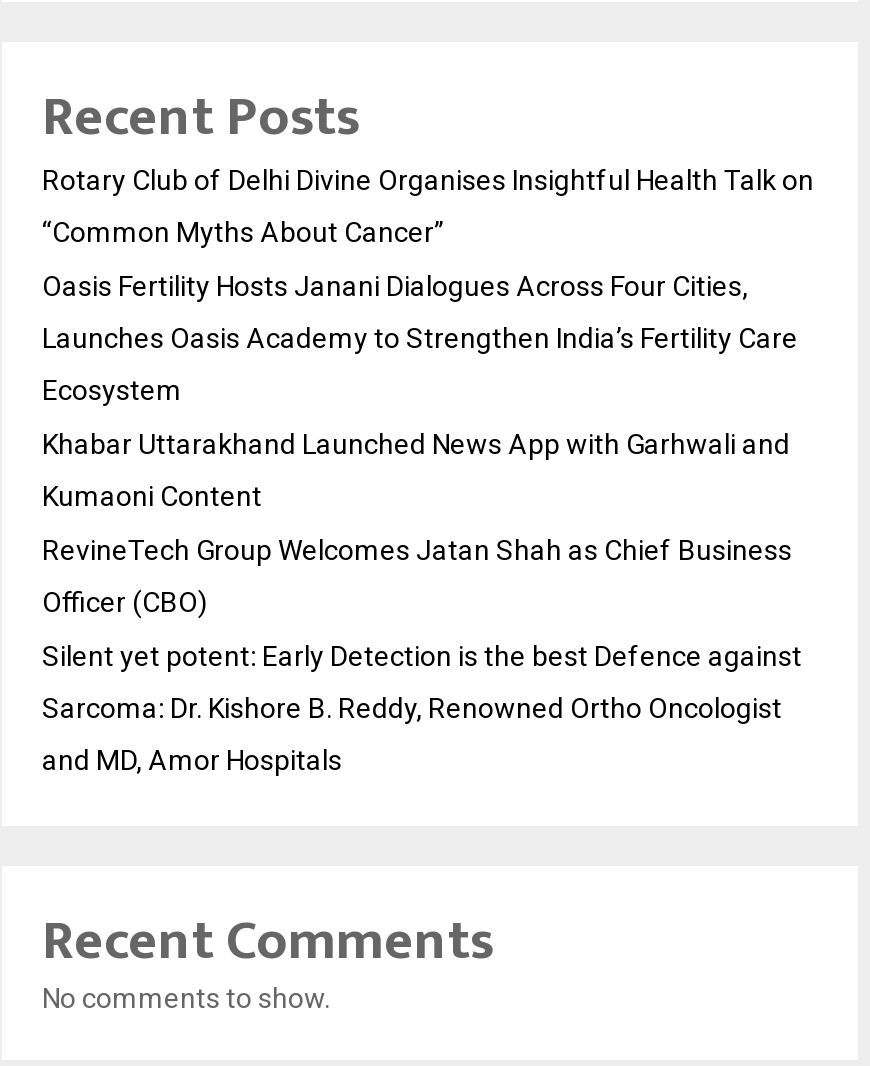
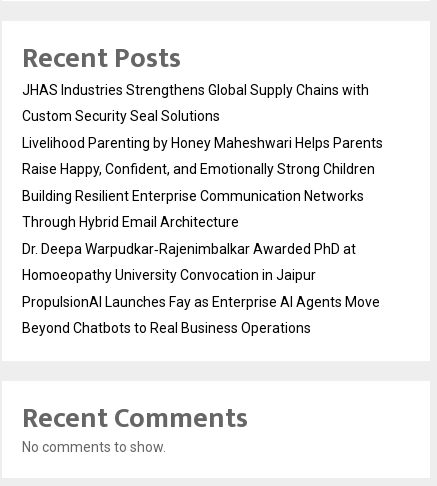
- Rotary Club of Delhi Divine Organises Insightful Health Talk on
- “Common Myths About Cancer”
- Oasis Fertility Hosts Janani Dialogues Across Four Cities,
- Launches Oasis Academy to Strengthen India’s Fertility Care
- Ecosystem
- Khabar Uttarakhand Launched News App with Garhwali and
- Kumaoni Content
- RevineTech Group Welcomes Jatan Shah as Chief Business
- Officer (CBO)
- Silent yet potent: Early Detection is the best Defence against
- Sarcoma: Dr. Kishore B. Reddy, Renowned Ortho Oncologist
- and MD, Amor Hospitals
+ JHAS Industries Strengthens Global Supply Chains with
+ Custom Security Seal Solutions
+ Livelihood Parenting by Honey Maheshwari Helps Parents
+ Raise Happy, Confident, and Emotionally Strong Children
+ Building Resilient Enterprise Communication Networks
+ Through Hybrid Email Architecture
+ Dr. Deepa Warpudkar‑Rajenimbalkar Awarded PhD at
+ Homoeopathy University Convocation in Jaipur
+ PropulsionAI Launches Fay as Enterprise AI Agents Move
+ Beyond Chatbots to Real Business Operations
